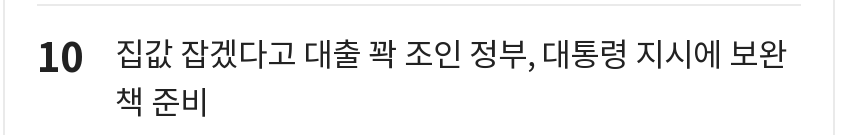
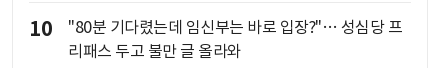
- 집값 잡겠다고 대출 꽉 조인 정부, 대통령 지시에 보완
- 책 준비
+ "80분 기다렸는데 임신부는 바로 입장?"… 성심당 프
+ 리패스 두고 불만 글 올라와
